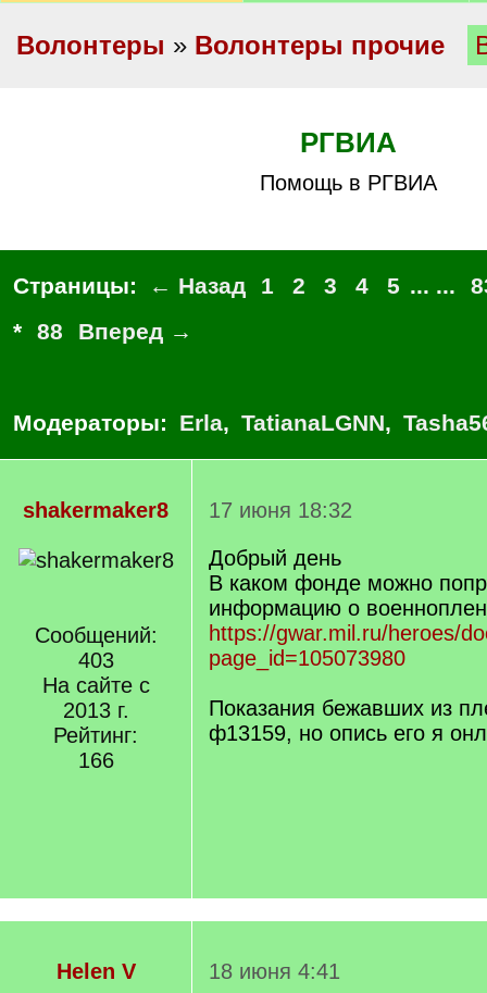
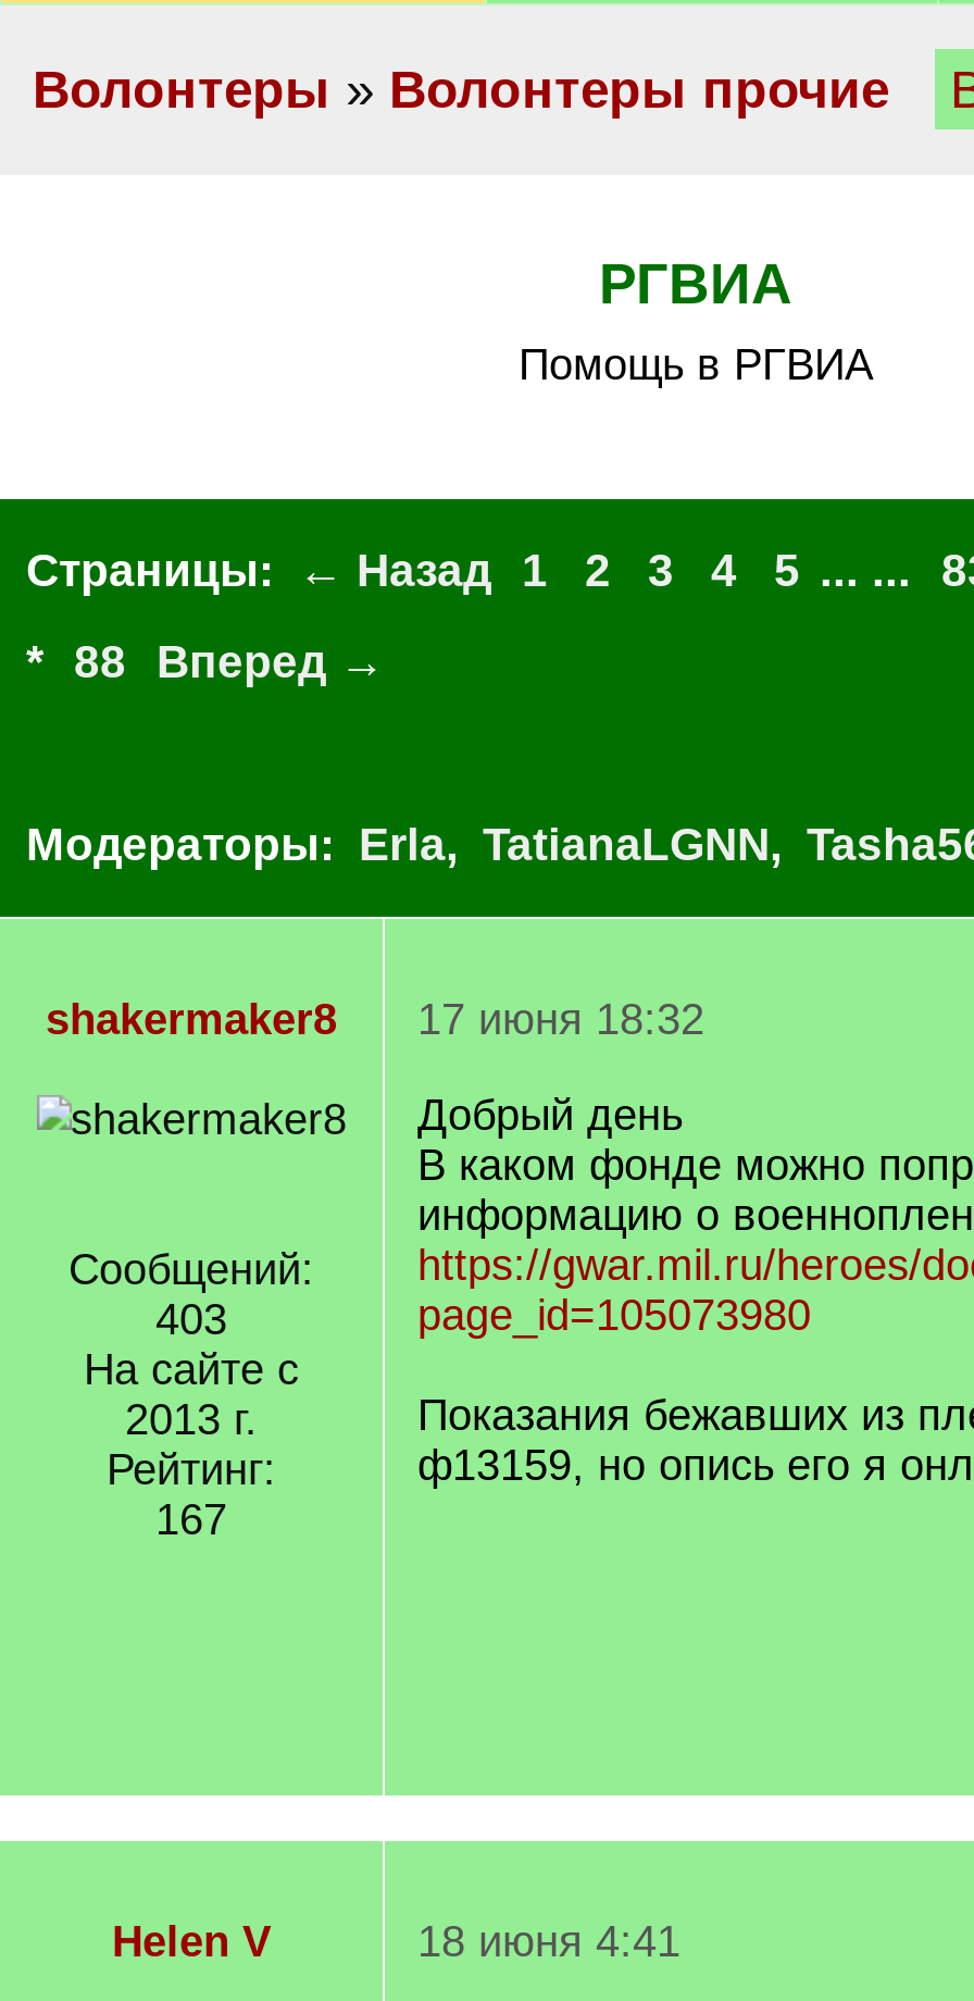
- 166
+ 167
